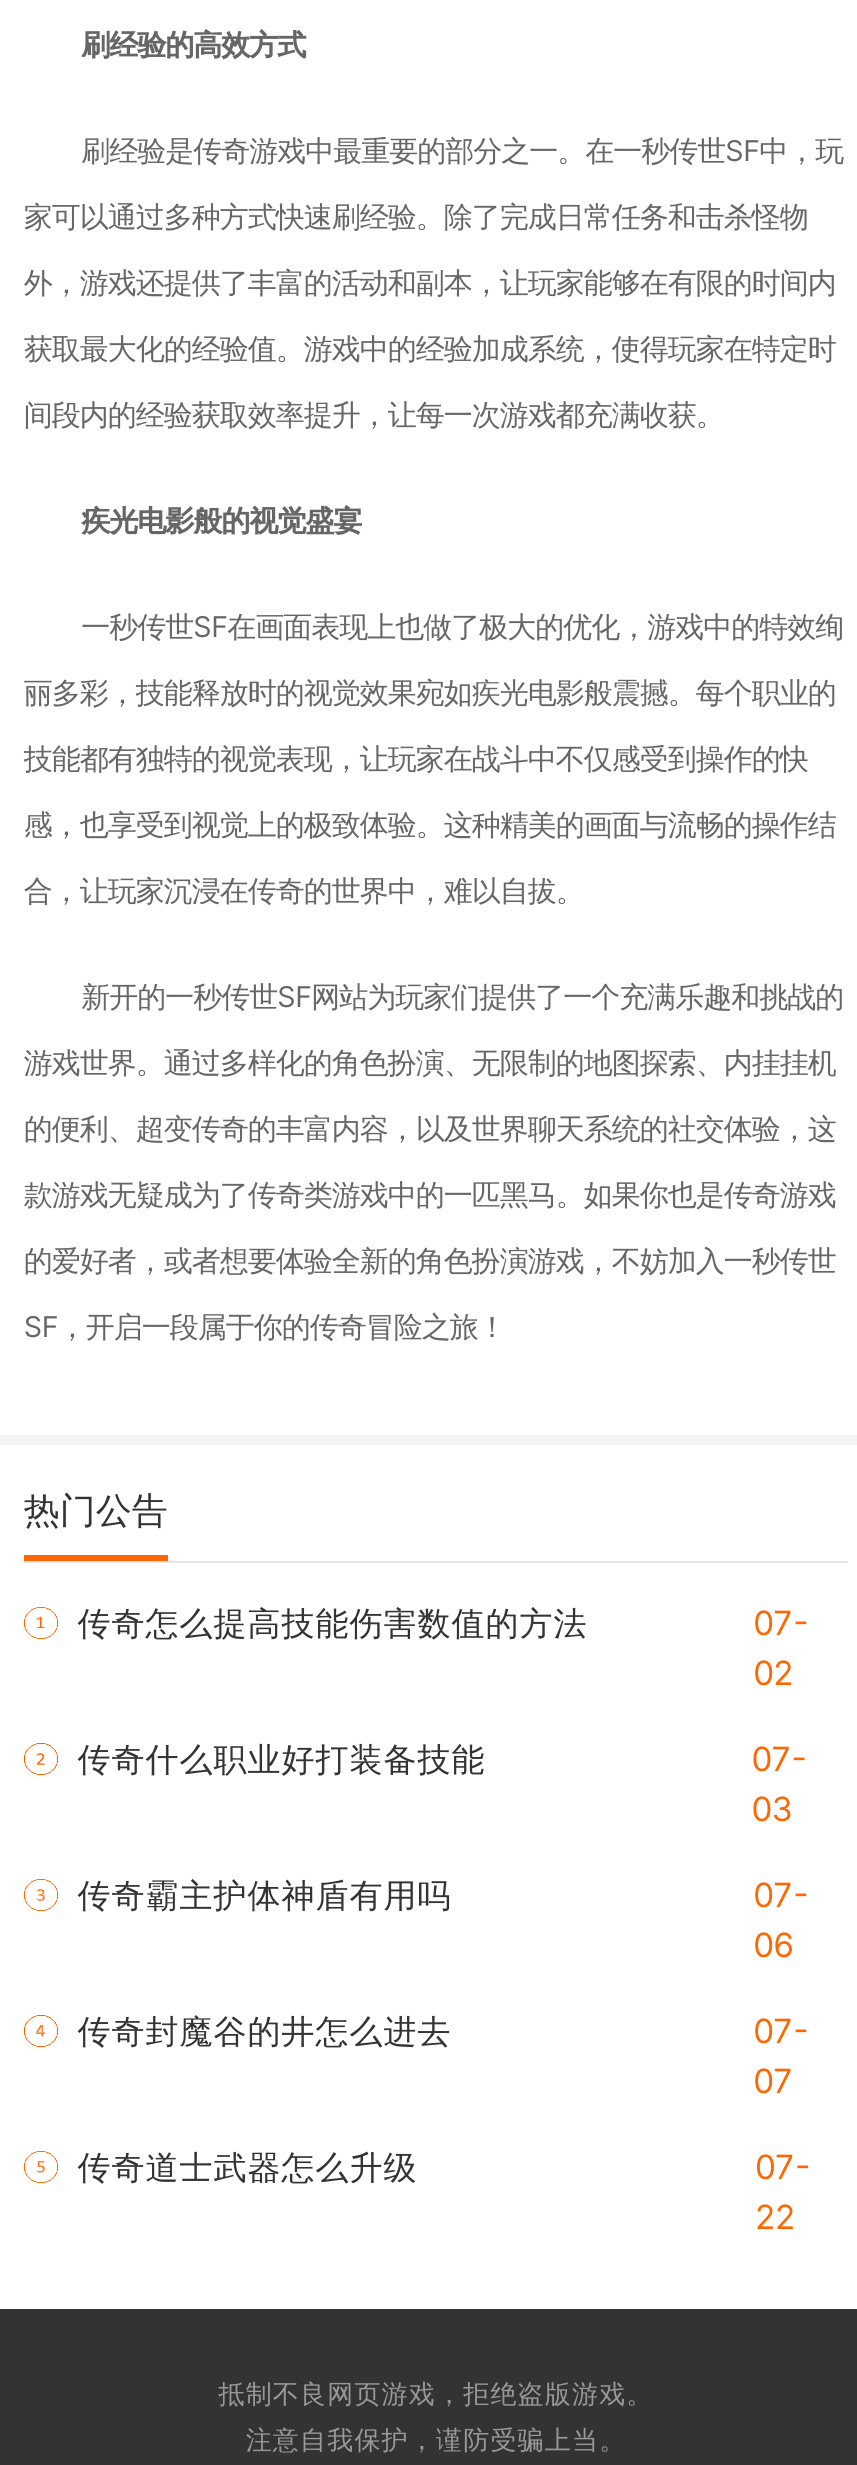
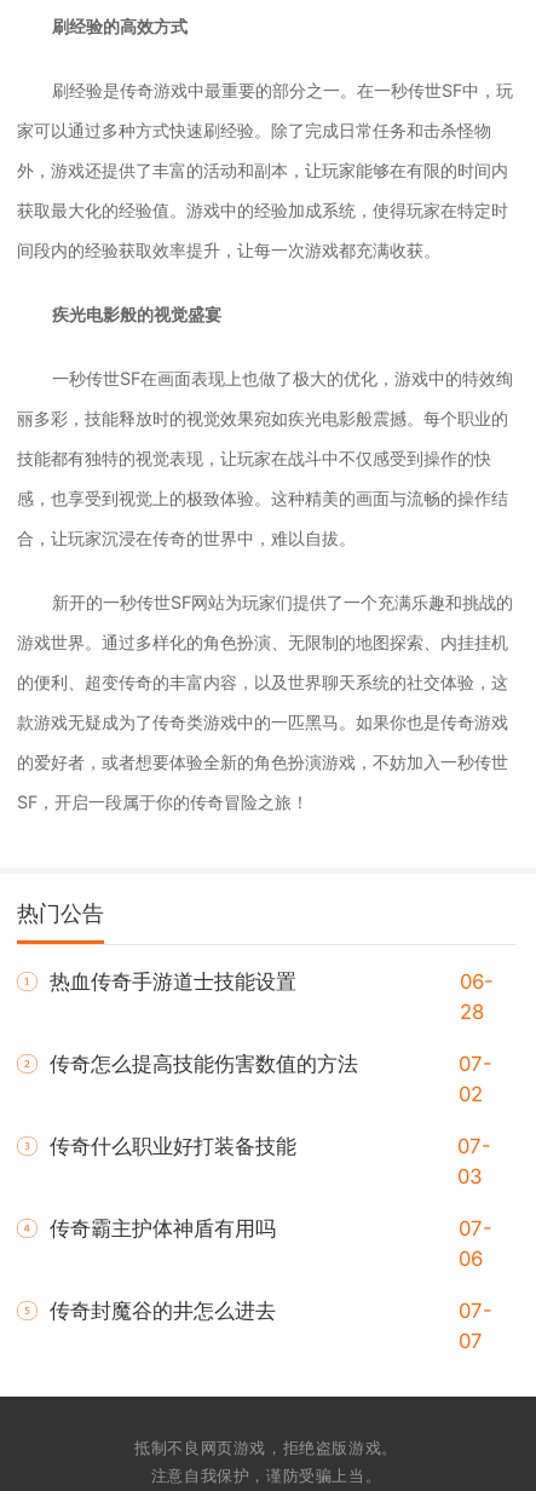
+ 热血传奇手游道士技能设置
+ 06-
+ 28

moved down: 传奇怎么提高技能伤害数值的方法 | 07- | 02 | ... | 07- | 07

- 传奇道士武器怎么升级
- 07-
- 22
